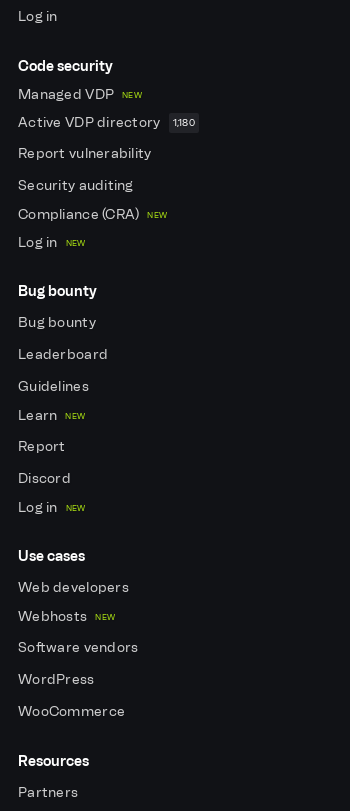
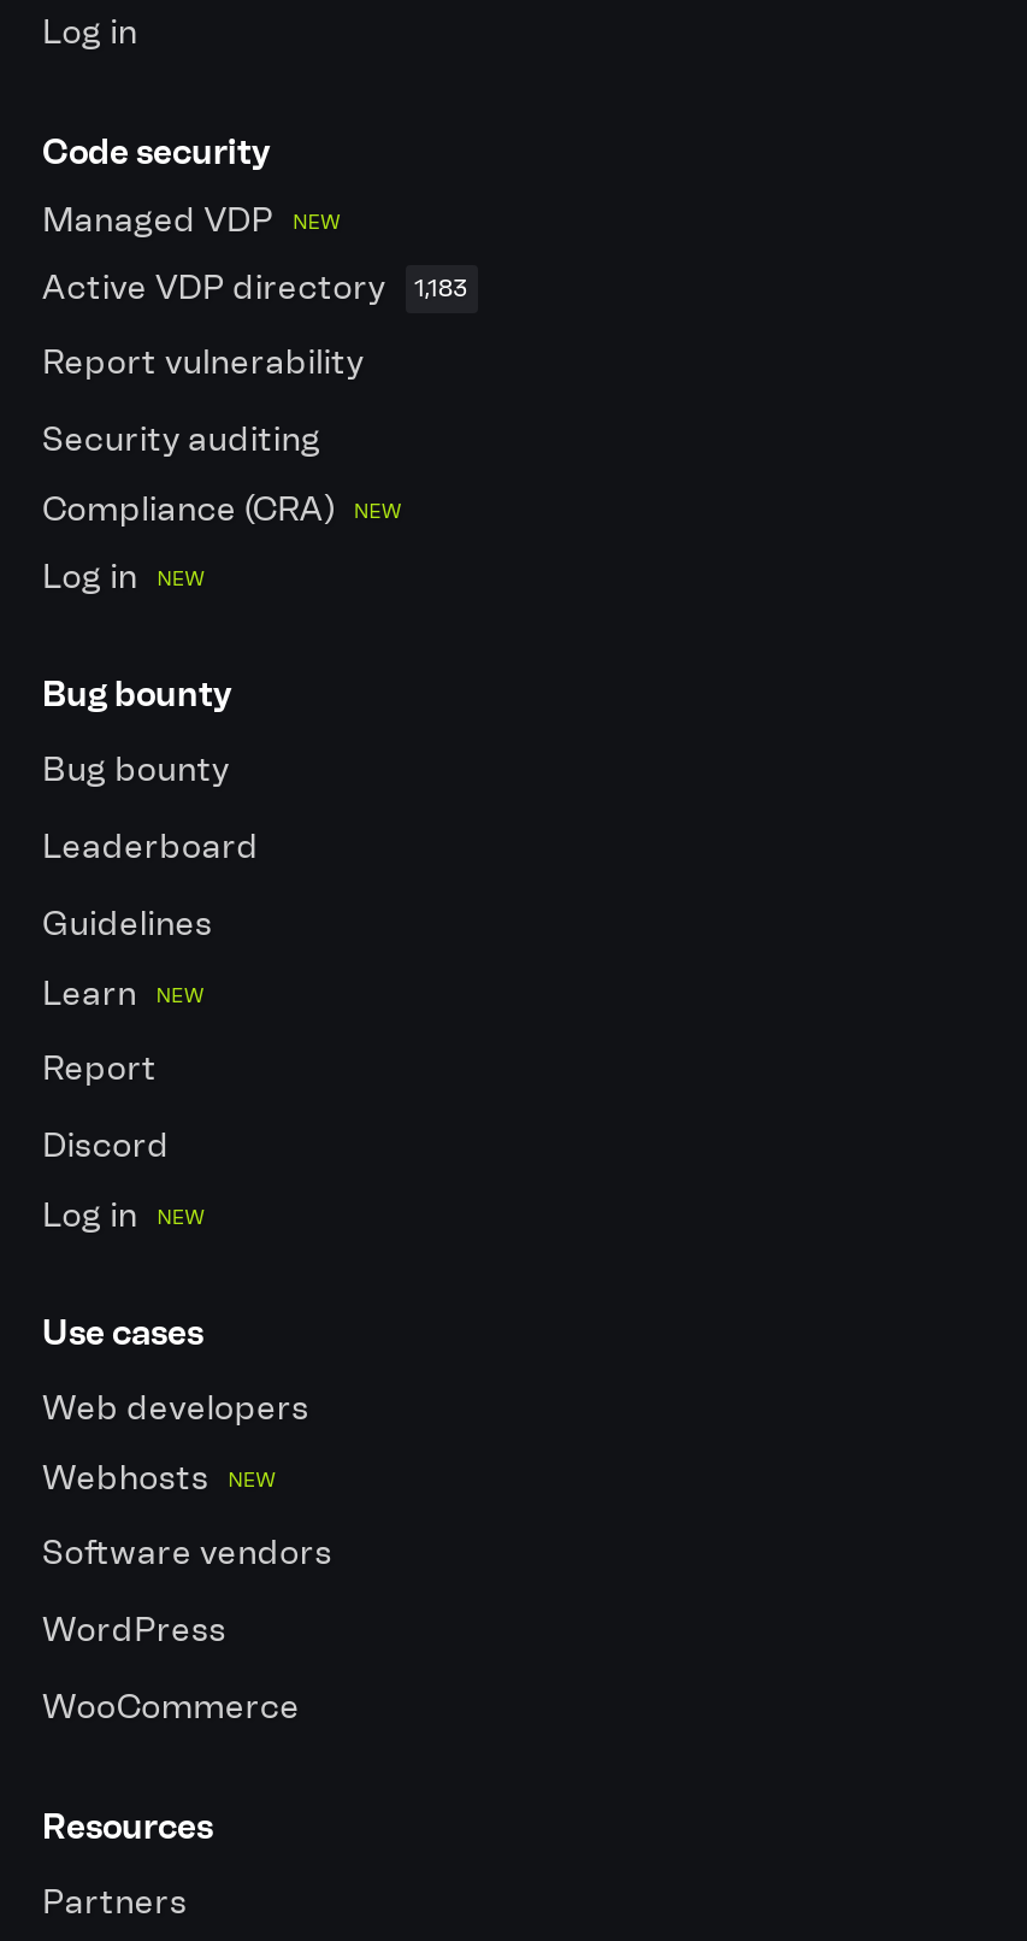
- Active VDP directory 1,180
+ Active VDP directory 1,183
